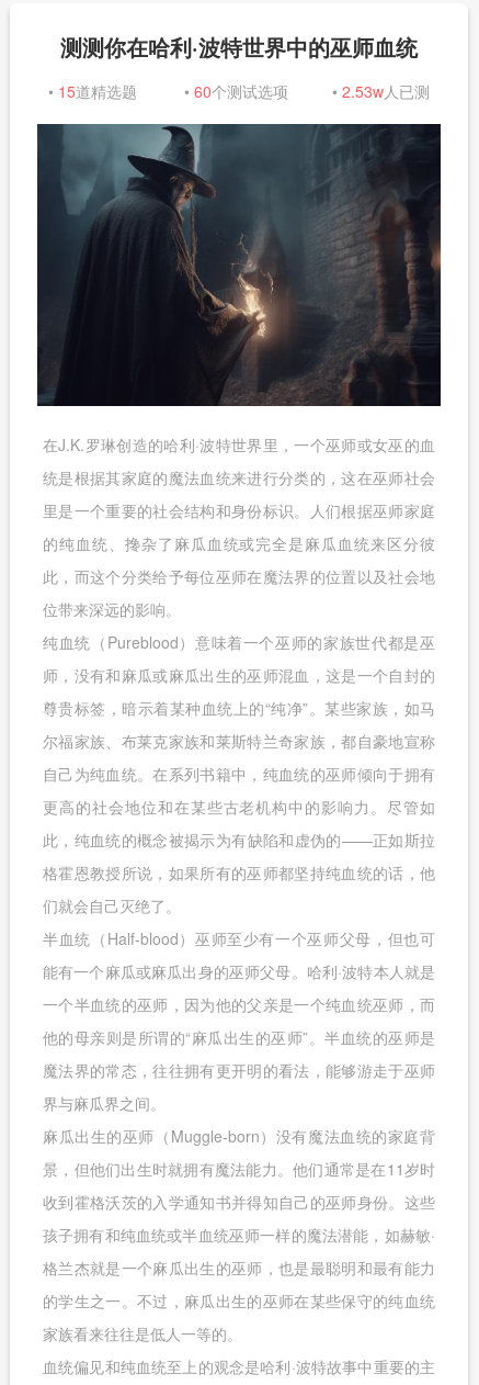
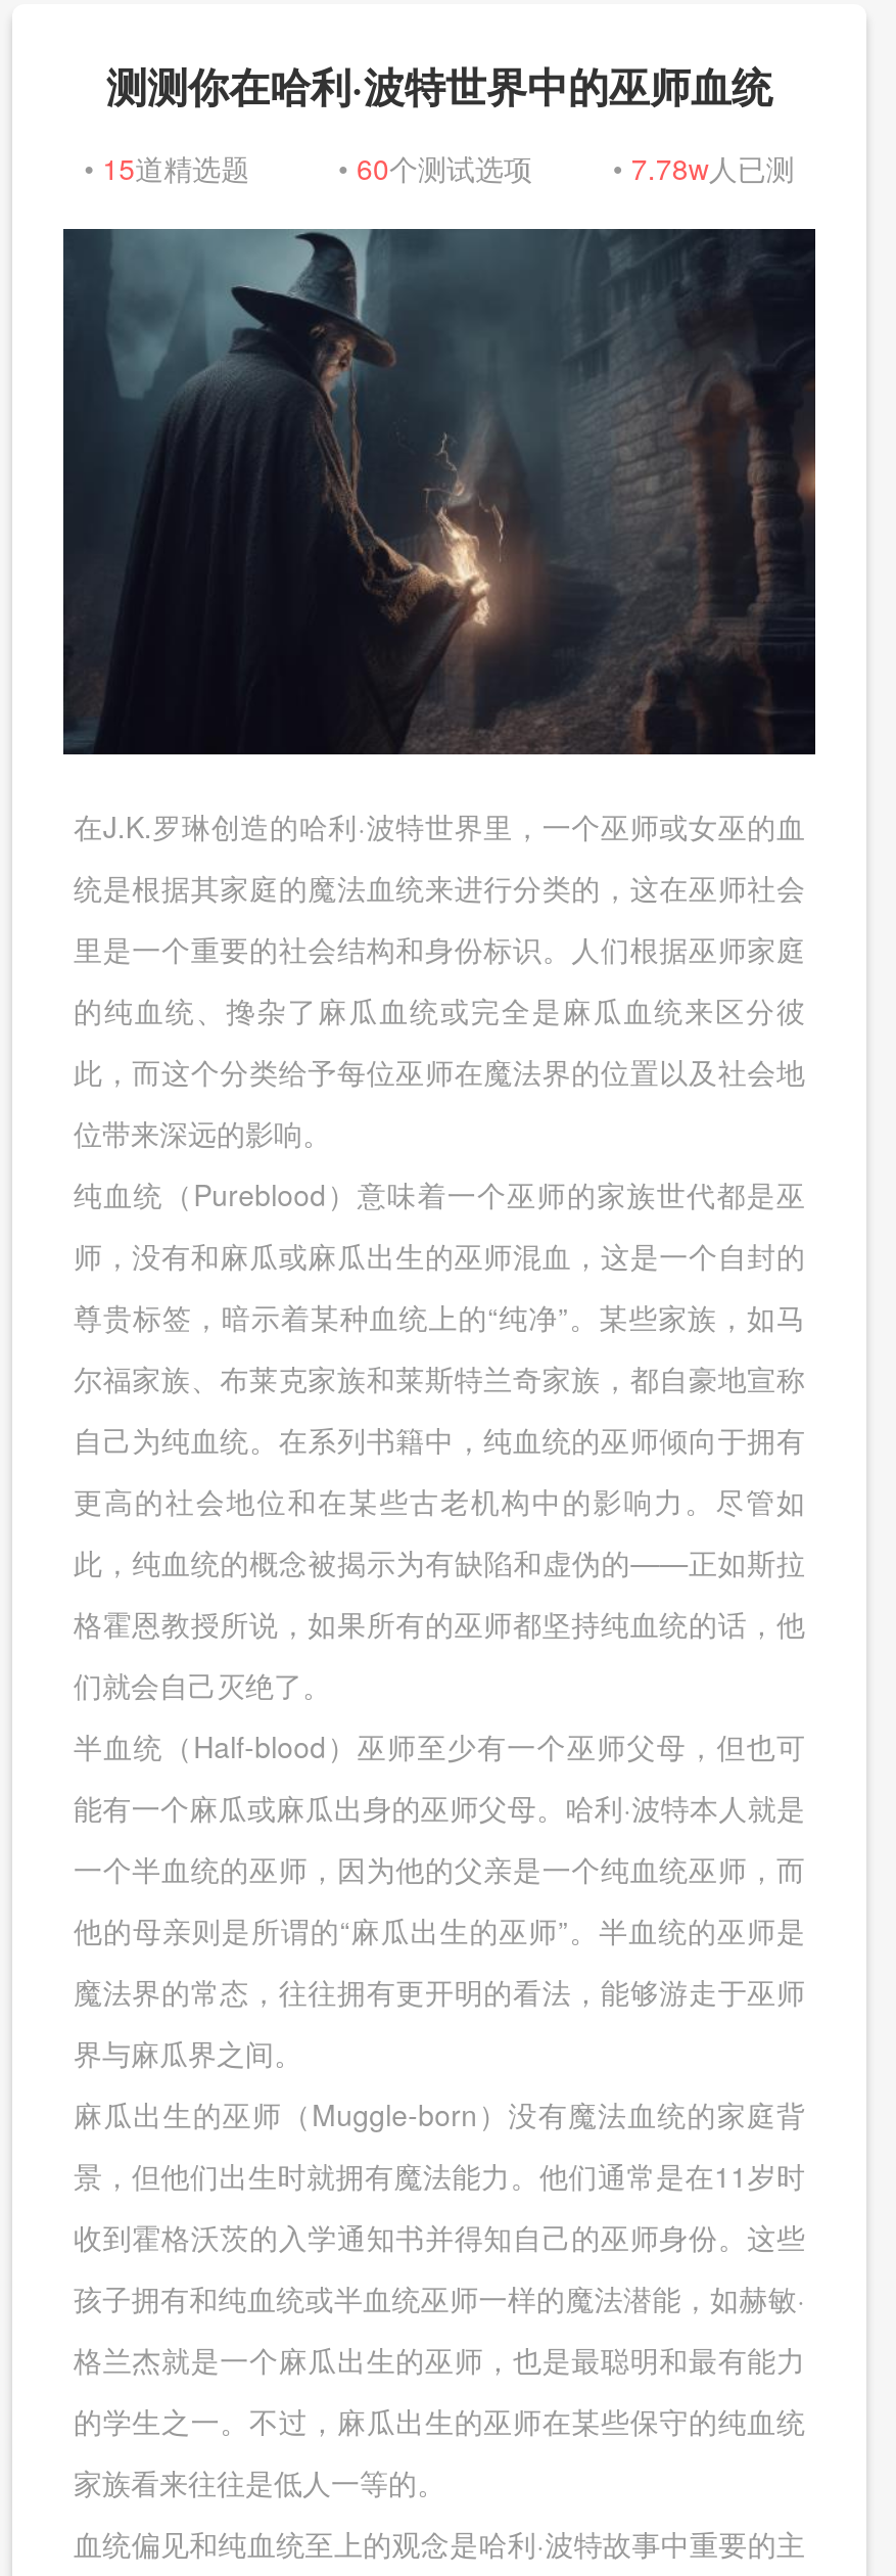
- • 60个测试选项 • 2.53w人已测
+ • 60个测试选项 • 7.78w人已测
